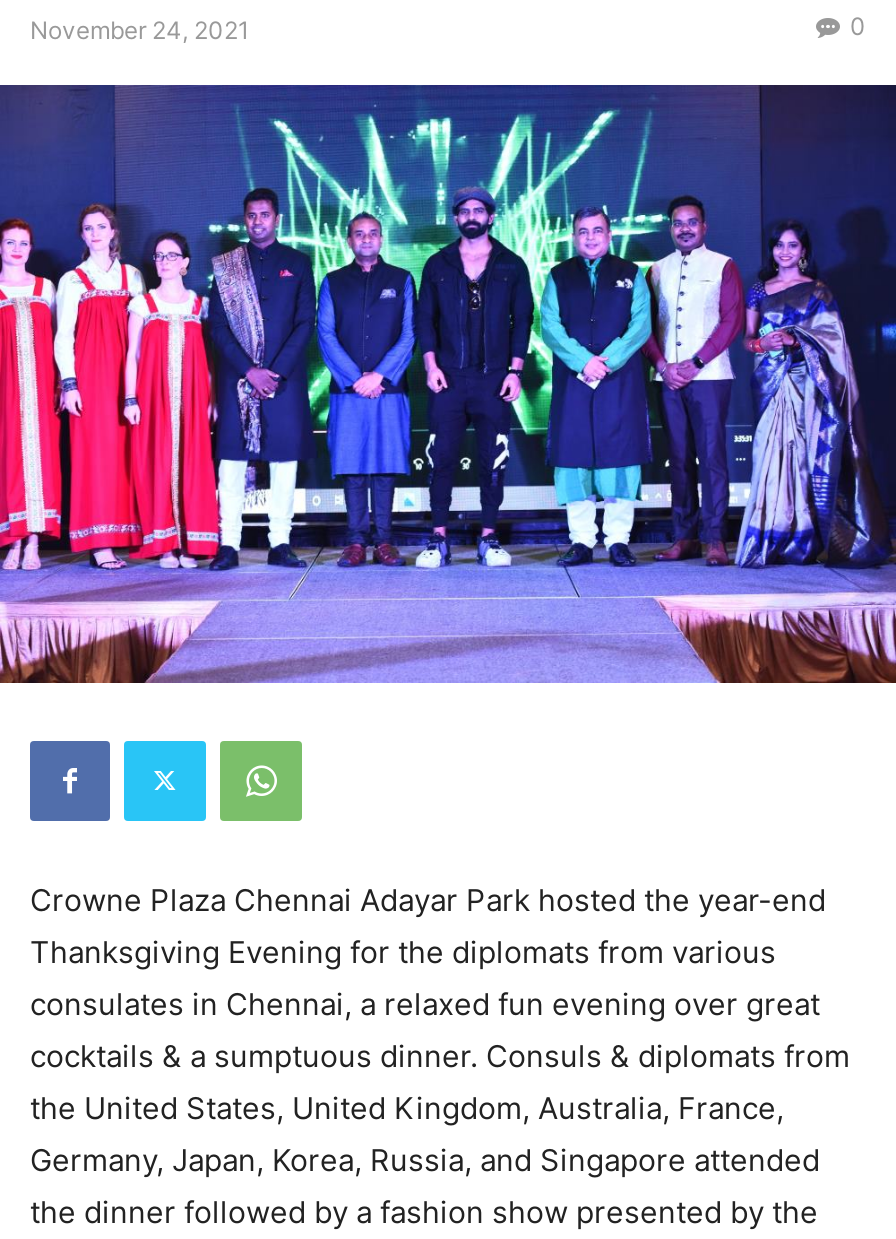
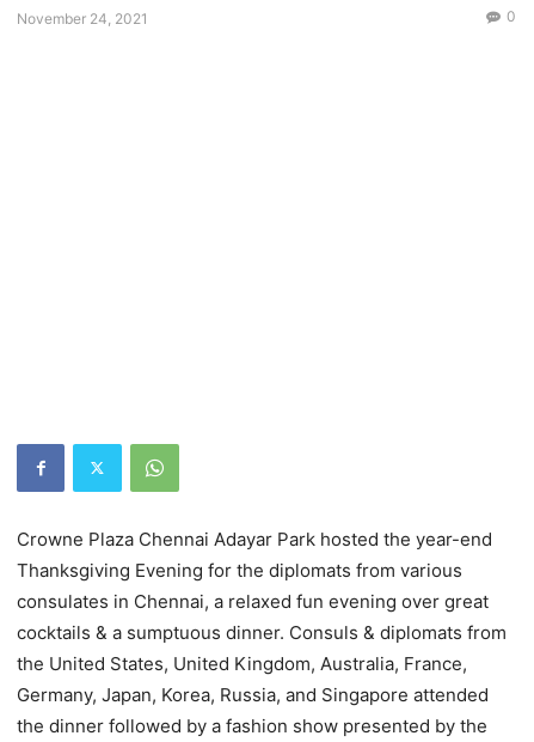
- [image]
